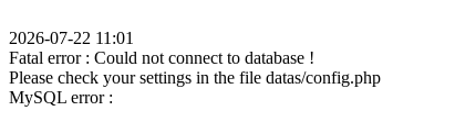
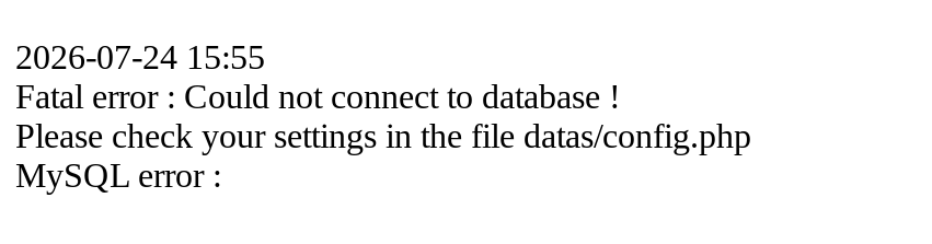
- 2026-07-22 11:01
+ 2026-07-24 15:55
